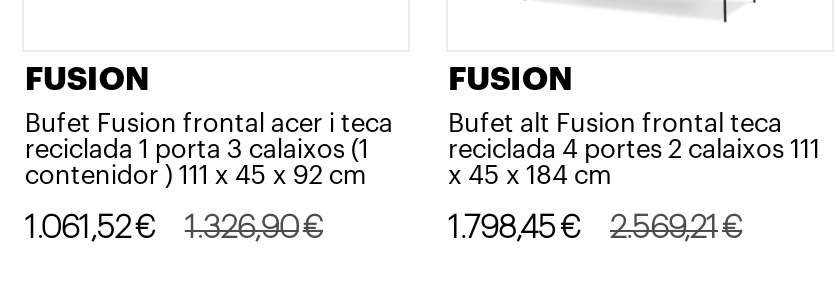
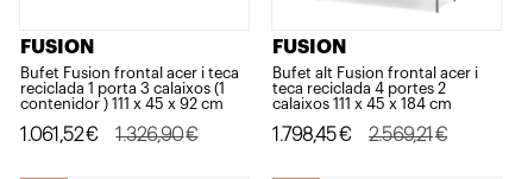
- Bufet alt Fusion frontal teca
- reciclada 4 portes 2 calaixos 111
- x 45 x 184 cm
+ Bufet alt Fusion frontal acer i
+ teca reciclada 4 portes 2
+ calaixos 111 x 45 x 184 cm
